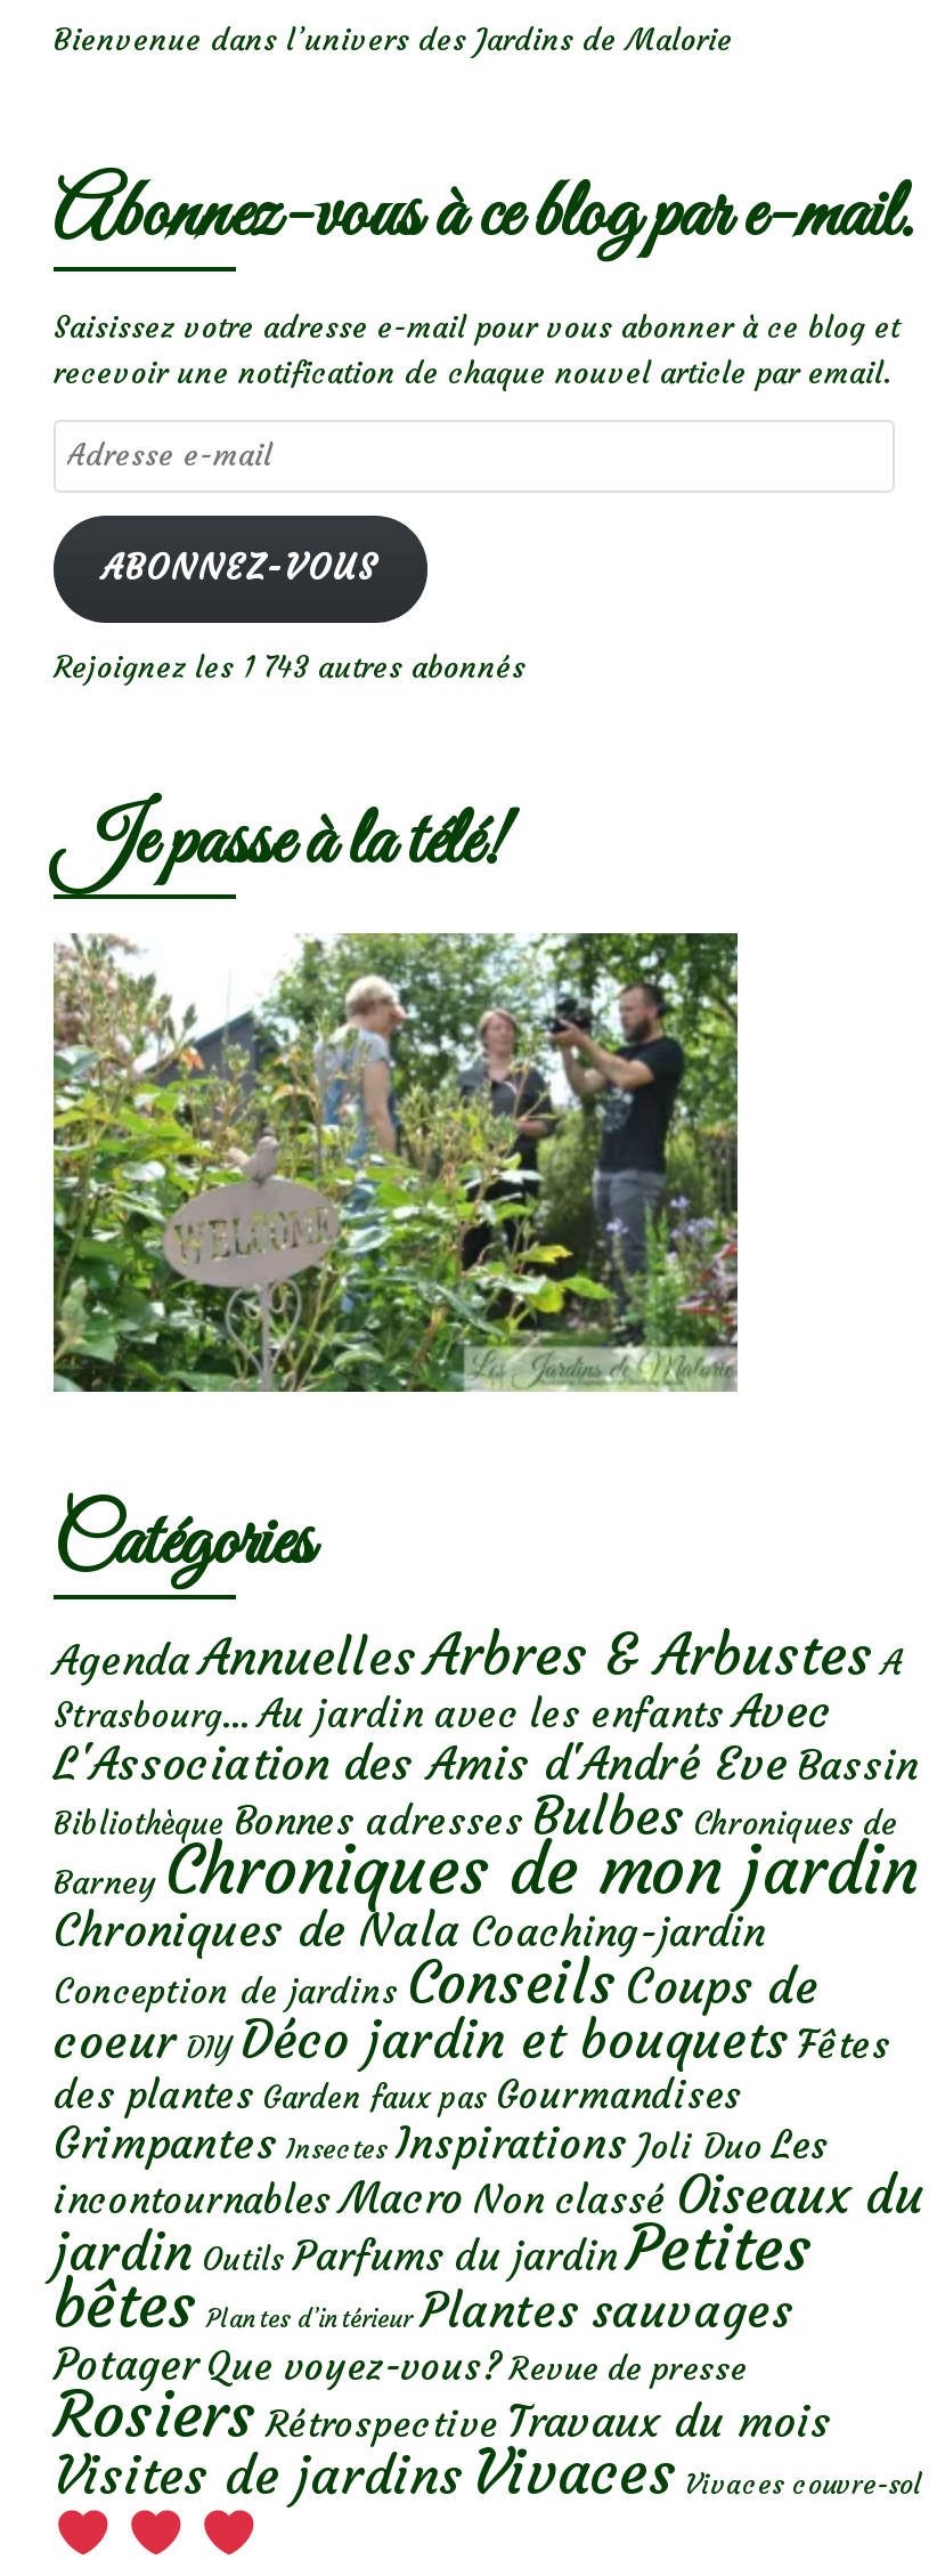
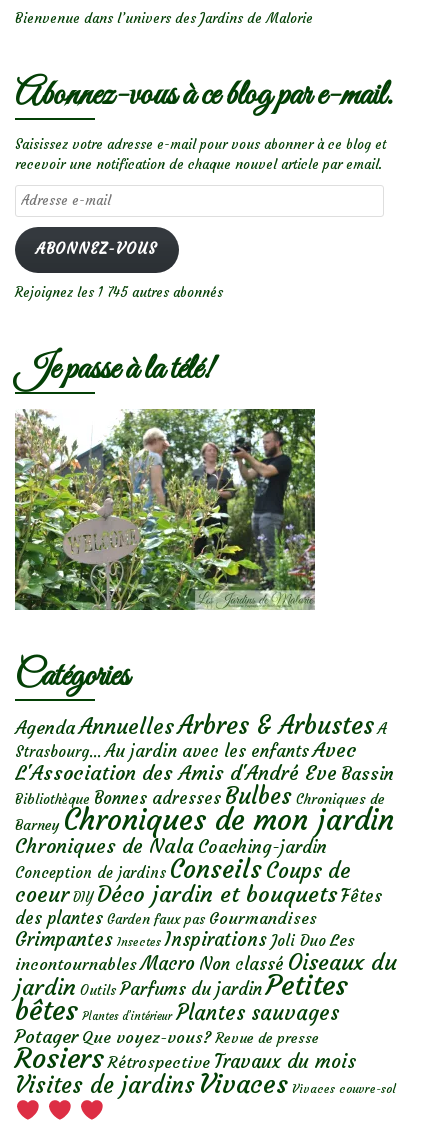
- Rejoignez les 1 743 autres abonnés
+ Rejoignez les 1 745 autres abonnés
